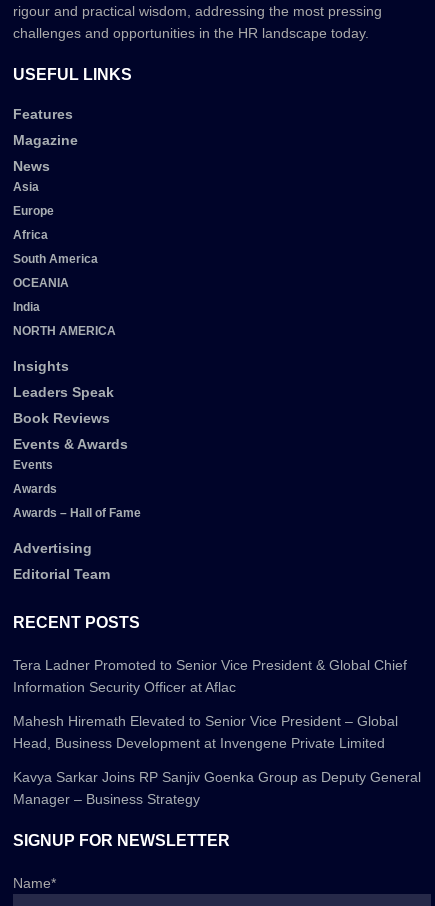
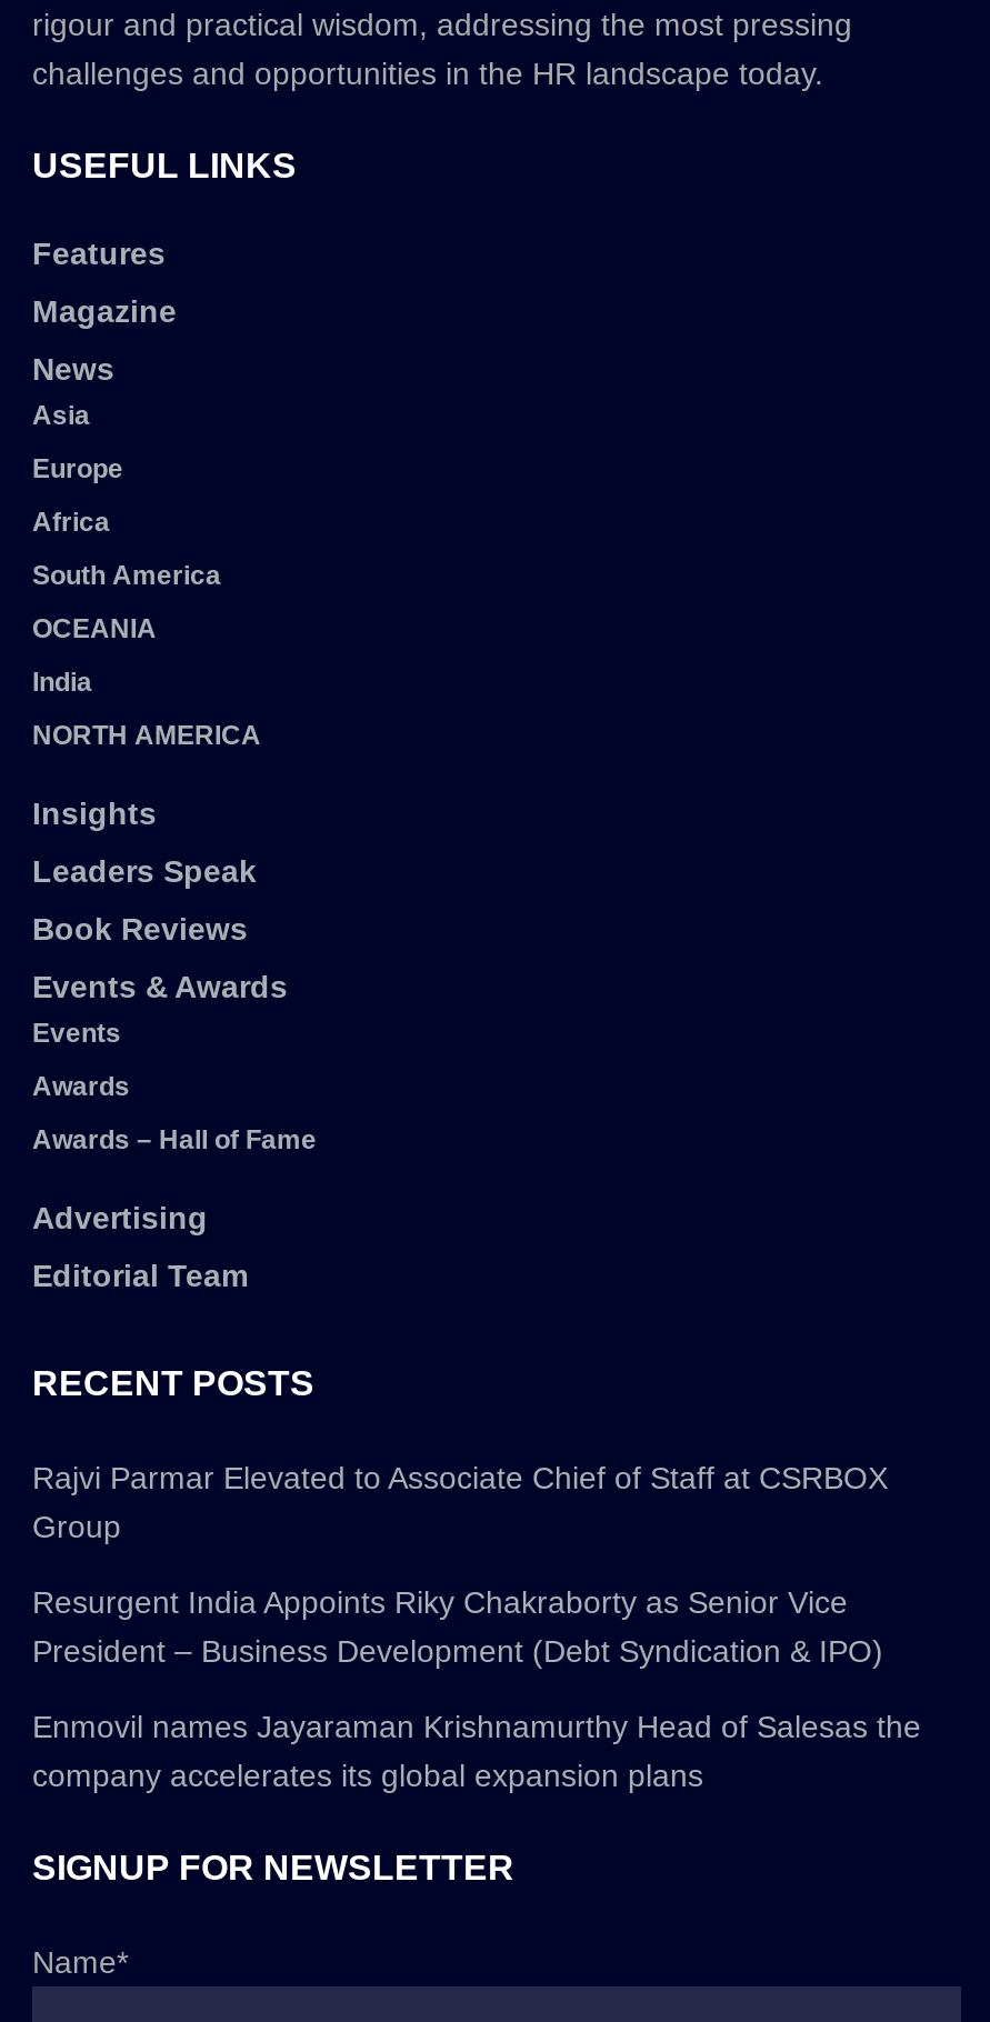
- Tera Ladner Promoted to Senior Vice President & Global Chief
- Information Security Officer at Aflac
+ Rajvi Parmar Elevated to Associate Chief of Staff at CSRBOX
+ Group

- Mahesh Hiremath Elevated to Senior Vice President – Global
- Head, Business Development at Invengene Private Limited
+ Resurgent India Appoints Riky Chakraborty as Senior Vice
+ President – Business Development (Debt Syndication & IPO)

- Kavya Sarkar Joins RP Sanjiv Goenka Group as Deputy General
- Manager – Business Strategy
+ Enmovil names Jayaraman Krishnamurthy Head of Salesas the
+ company accelerates its global expansion plans
